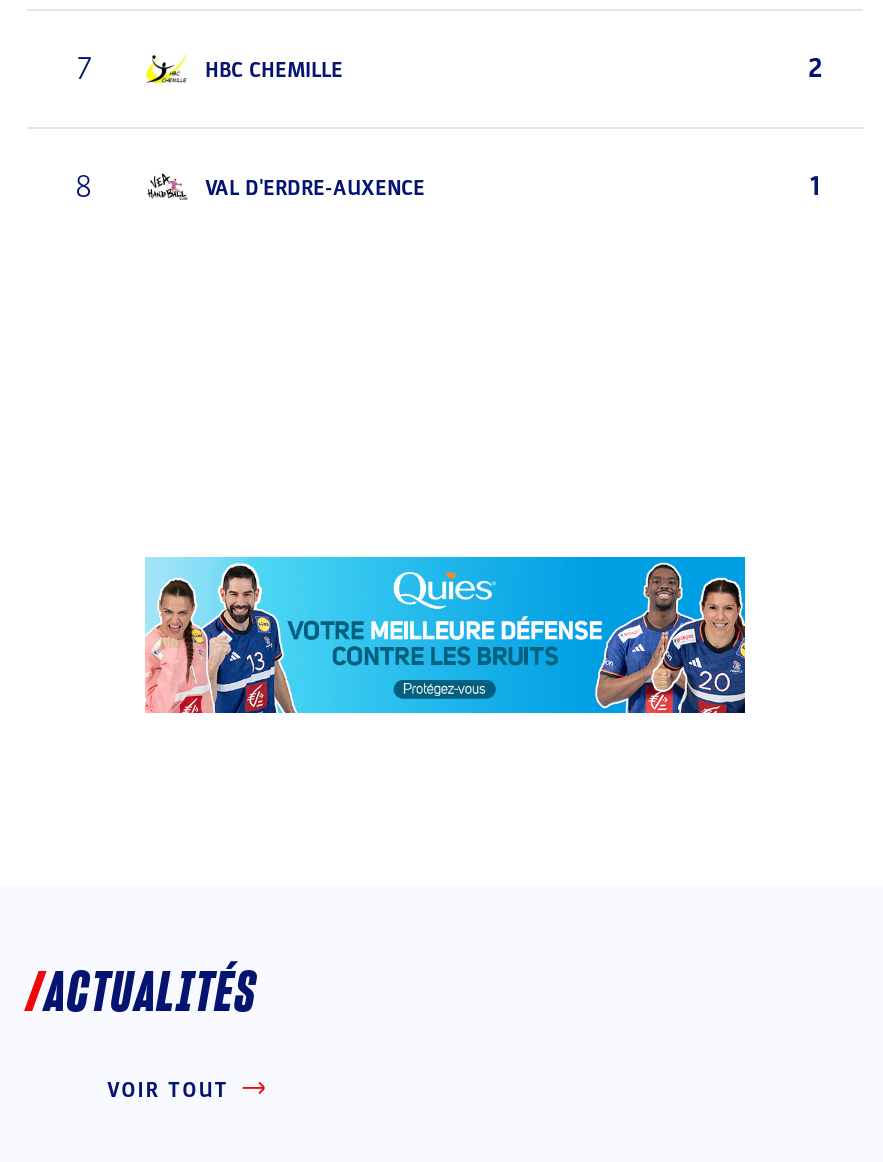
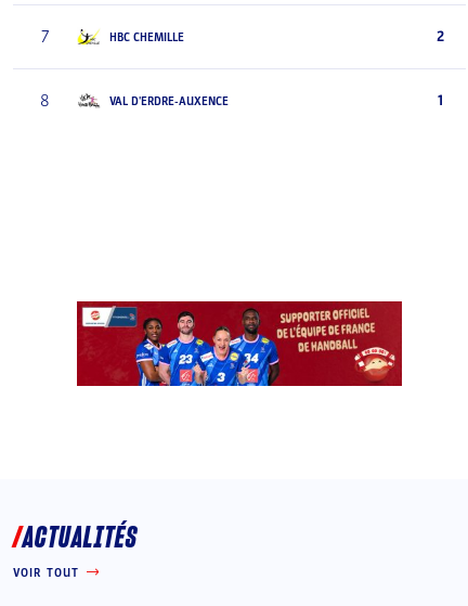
- [image]
+ [image]
